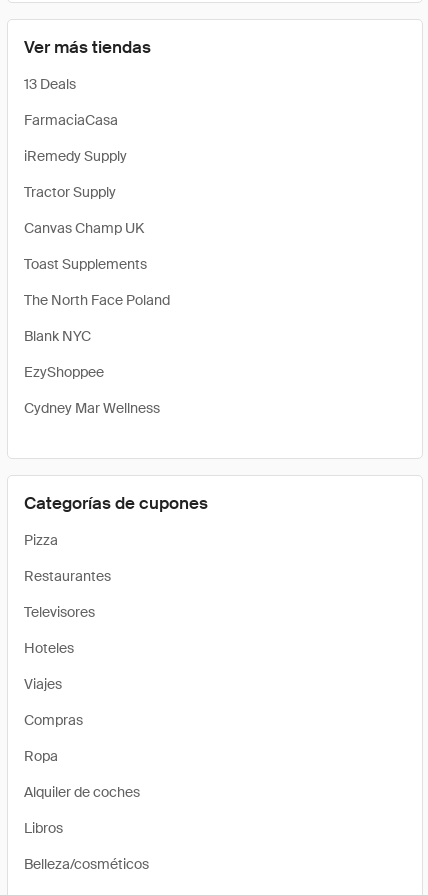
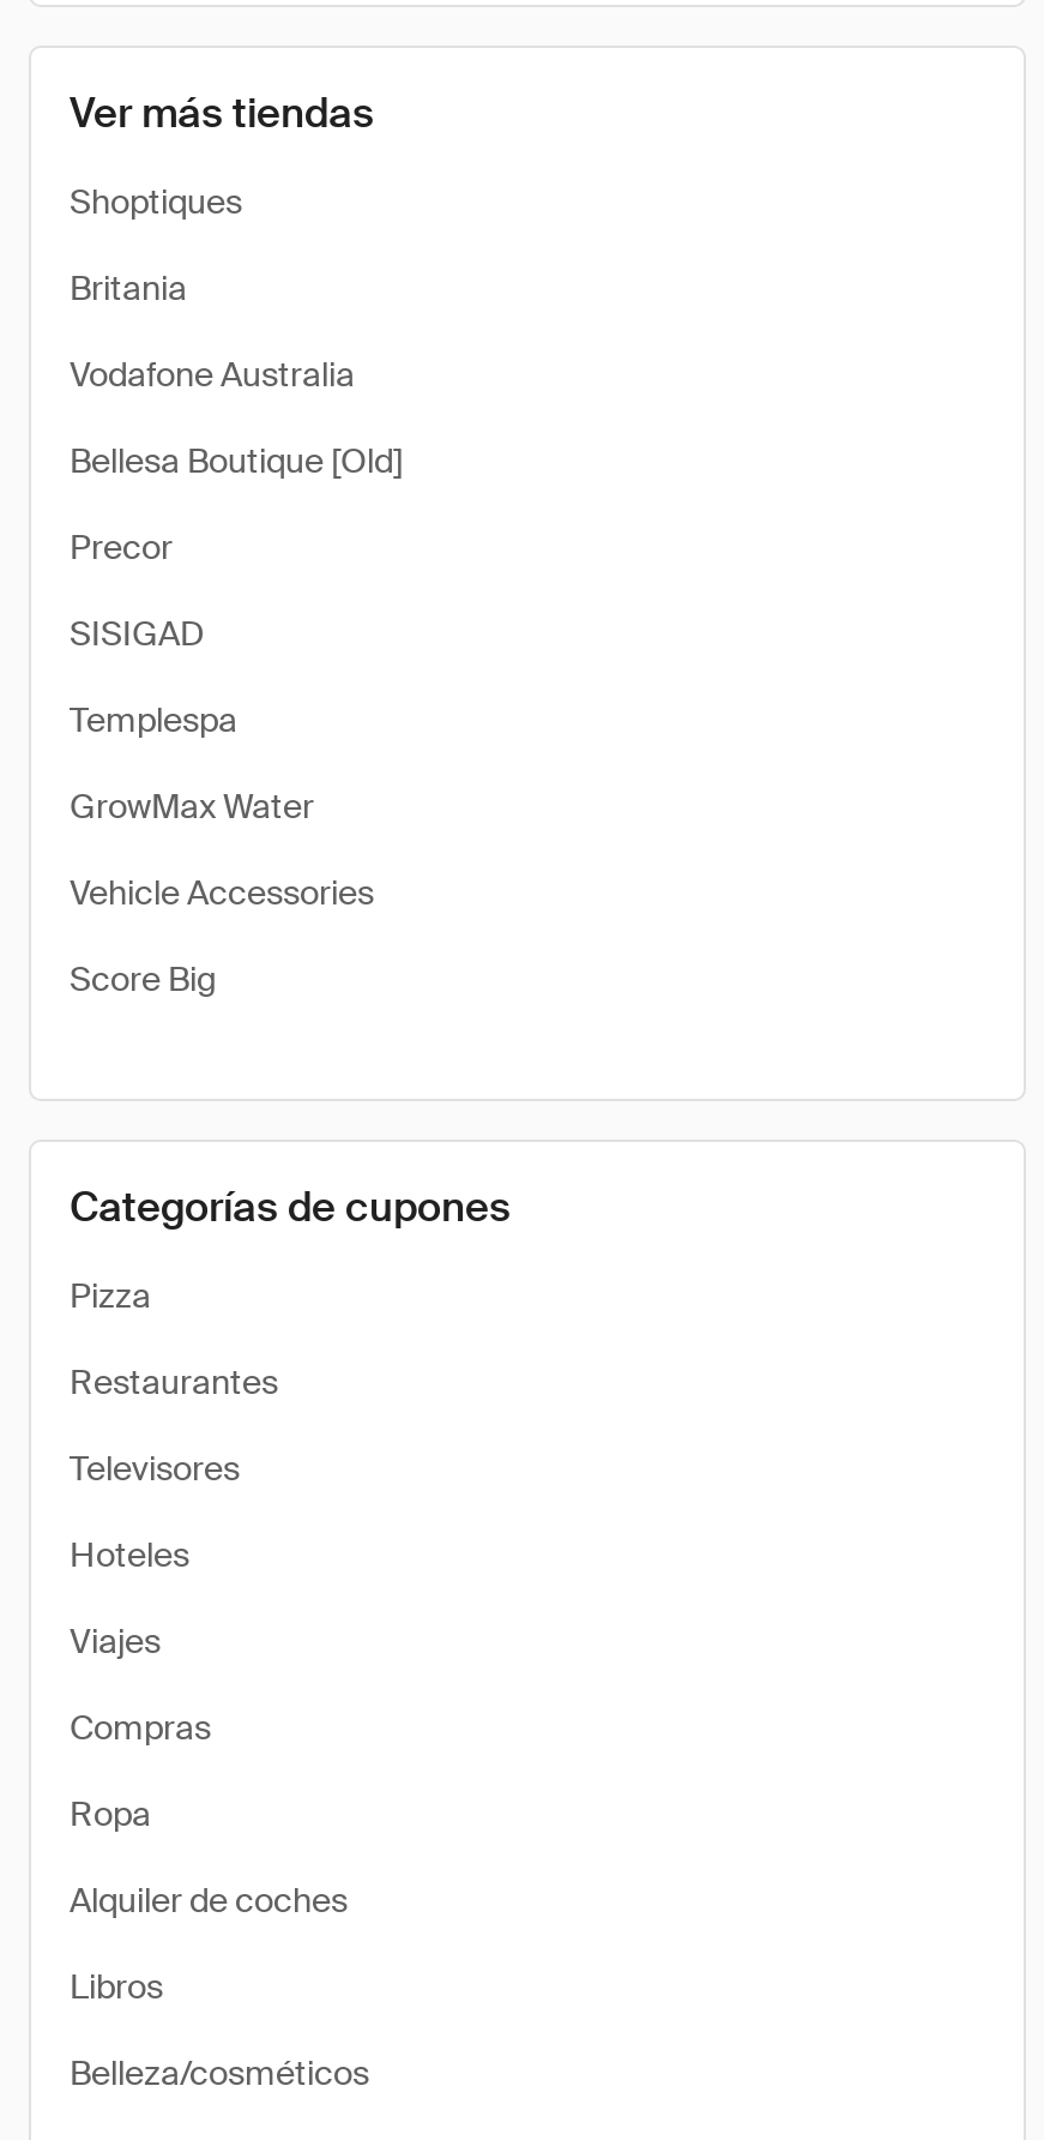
- 13 Deals
+ Shoptiques

- FarmaciaCasa
+ Britania

- iRemedy Supply
+ Vodafone Australia

- Tractor Supply
+ Bellesa Boutique [Old]

- Canvas Champ UK
+ Precor

- Toast Supplements
+ SISIGAD

- The North Face Poland
+ Templespa

- Blank NYC
+ GrowMax Water

- EzyShoppee
+ Vehicle Accessories

- Cydney Mar Wellness
+ Score Big
